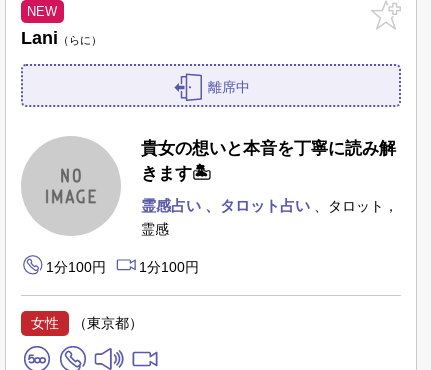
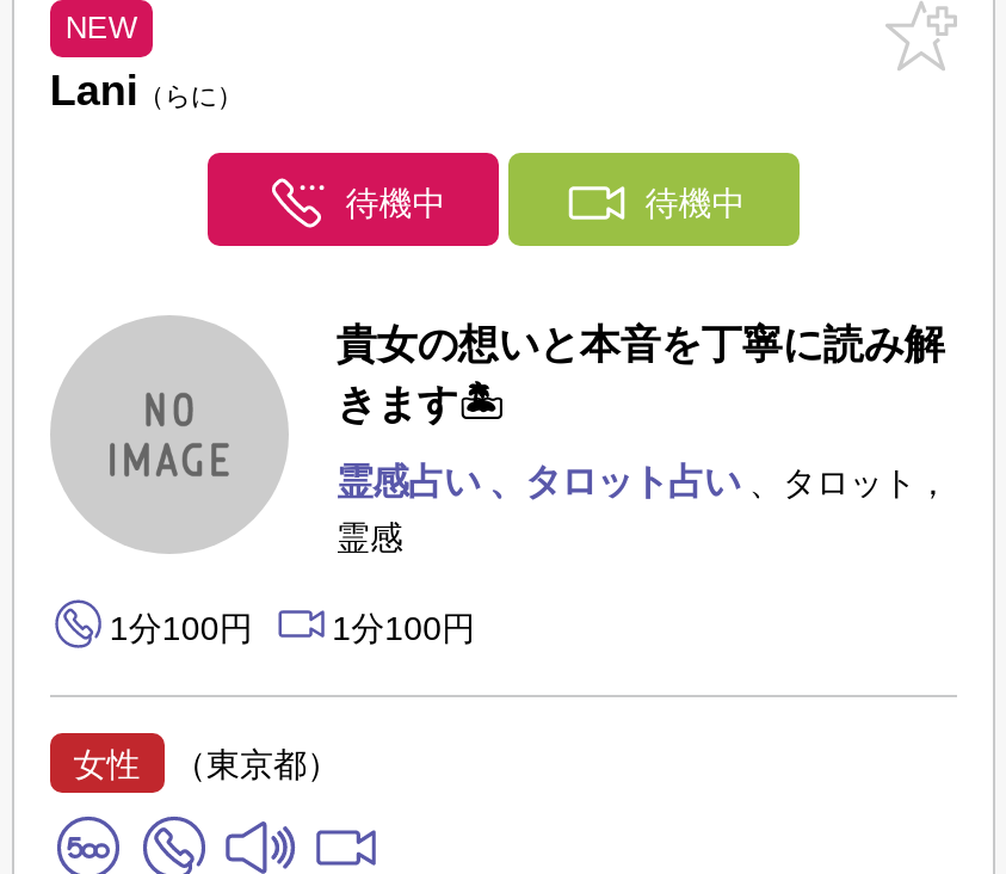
- 離席中
+ 待機中
+ 待機中
